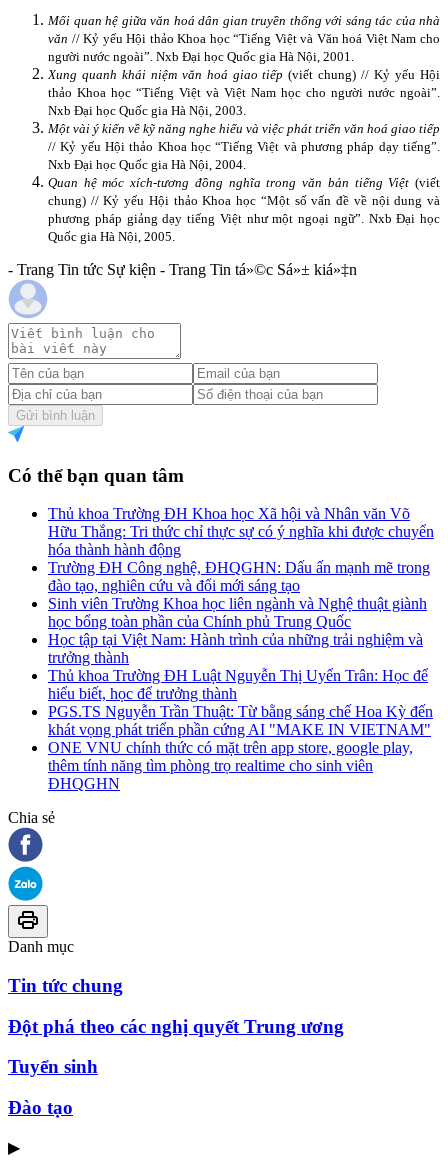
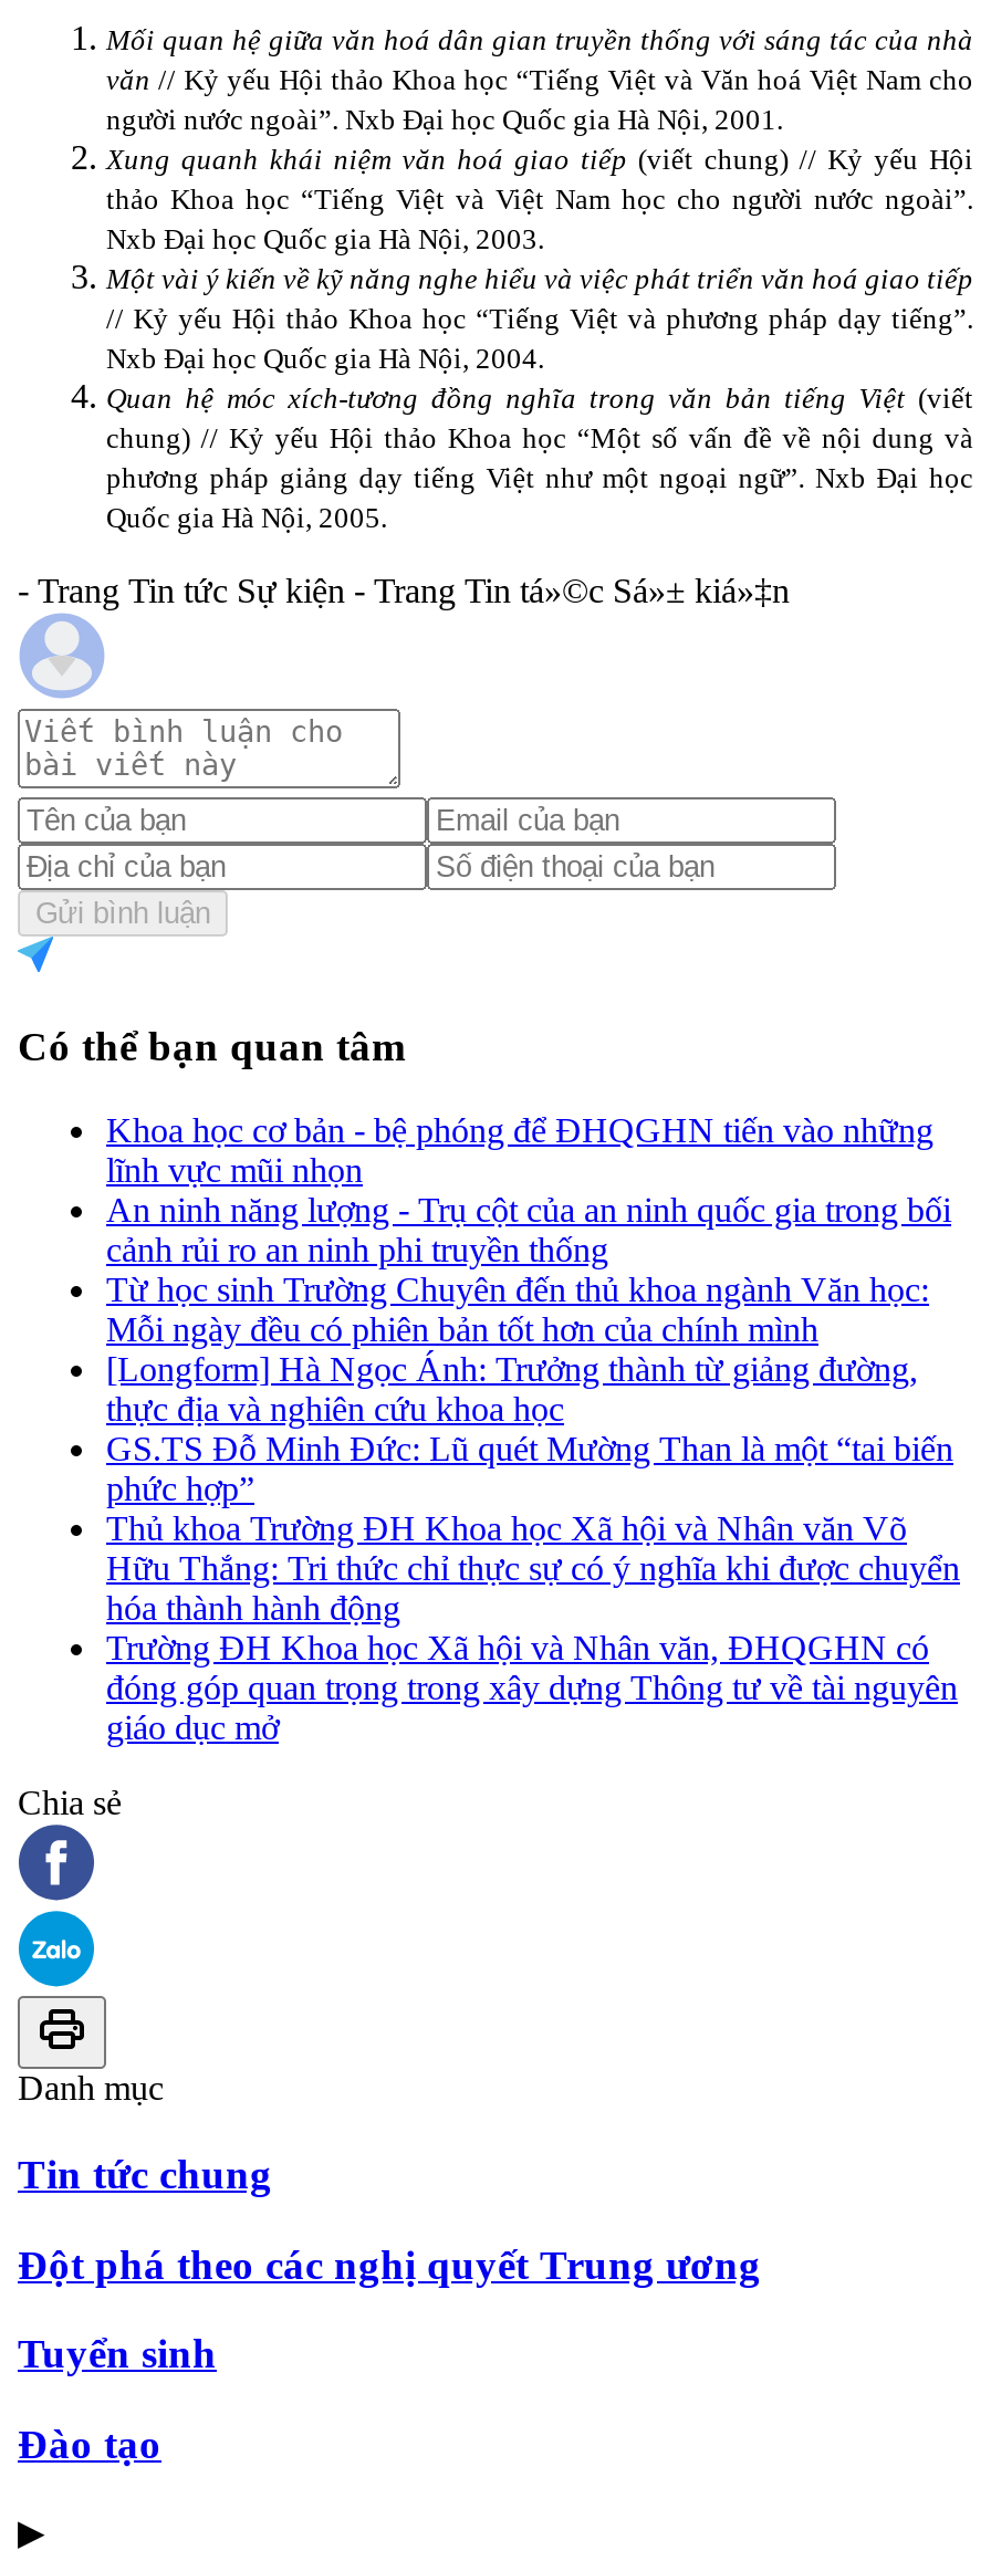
+ Khoa học cơ bản - bệ phóng để ĐHQGHN tiến vào những
+ lĩnh vực mũi nhọn
+ An ninh năng lượng - Trụ cột của an ninh quốc gia trong bối
+ cảnh rủi ro an ninh phi truyền thống
+ Từ học sinh Trường Chuyên đến thủ khoa ngành Văn học:
+ Mỗi ngày đều có phiên bản tốt hơn của chính mình
+ [Longform] Hà Ngọc Ánh: Trưởng thành từ giảng đường,
+ thực địa và nghiên cứu khoa học
+ GS.TS Đỗ Minh Đức: Lũ quét Mường Than là một “tai biến
+ phức hợp”

moved down: Thủ khoa Trường ĐH Khoa học Xã hội và Nhân văn Võ | Hữu Thắng: Tri thức chỉ thực sự có ý nghĩa khi được chuyển | hóa thành hành động

- Trường ĐH Công nghệ, ĐHQGHN: Dấu ấn mạnh mẽ trong
- đào tạo, nghiên cứu và đổi mới sáng tạo
- Sinh viên Trường Khoa học liên ngành và Nghệ thuật giành
- học bổng toàn phần của Chính phủ Trung Quốc
- Học tập tại Việt Nam: Hành trình của những trải nghiệm và
- trưởng thành
- Thủ khoa Trường ĐH Luật Nguyễn Thị Uyển Trân: Học để
- hiểu biết, học để trưởng thành
- PGS.TS Nguyễn Trần Thuật: Từ bằng sáng chế Hoa Kỳ đến
- khát vọng phát triển phần cứng AI "MAKE IN VIETNAM"
- ONE VNU chính thức có mặt trên app store, google play,
- thêm tính năng tìm phòng trọ realtime cho sinh viên
- ĐHQGHN
+ Trường ĐH Khoa học Xã hội và Nhân văn, ĐHQGHN có
+ đóng góp quan trọng trong xây dựng Thông tư về tài nguyên
+ giáo dục mở
